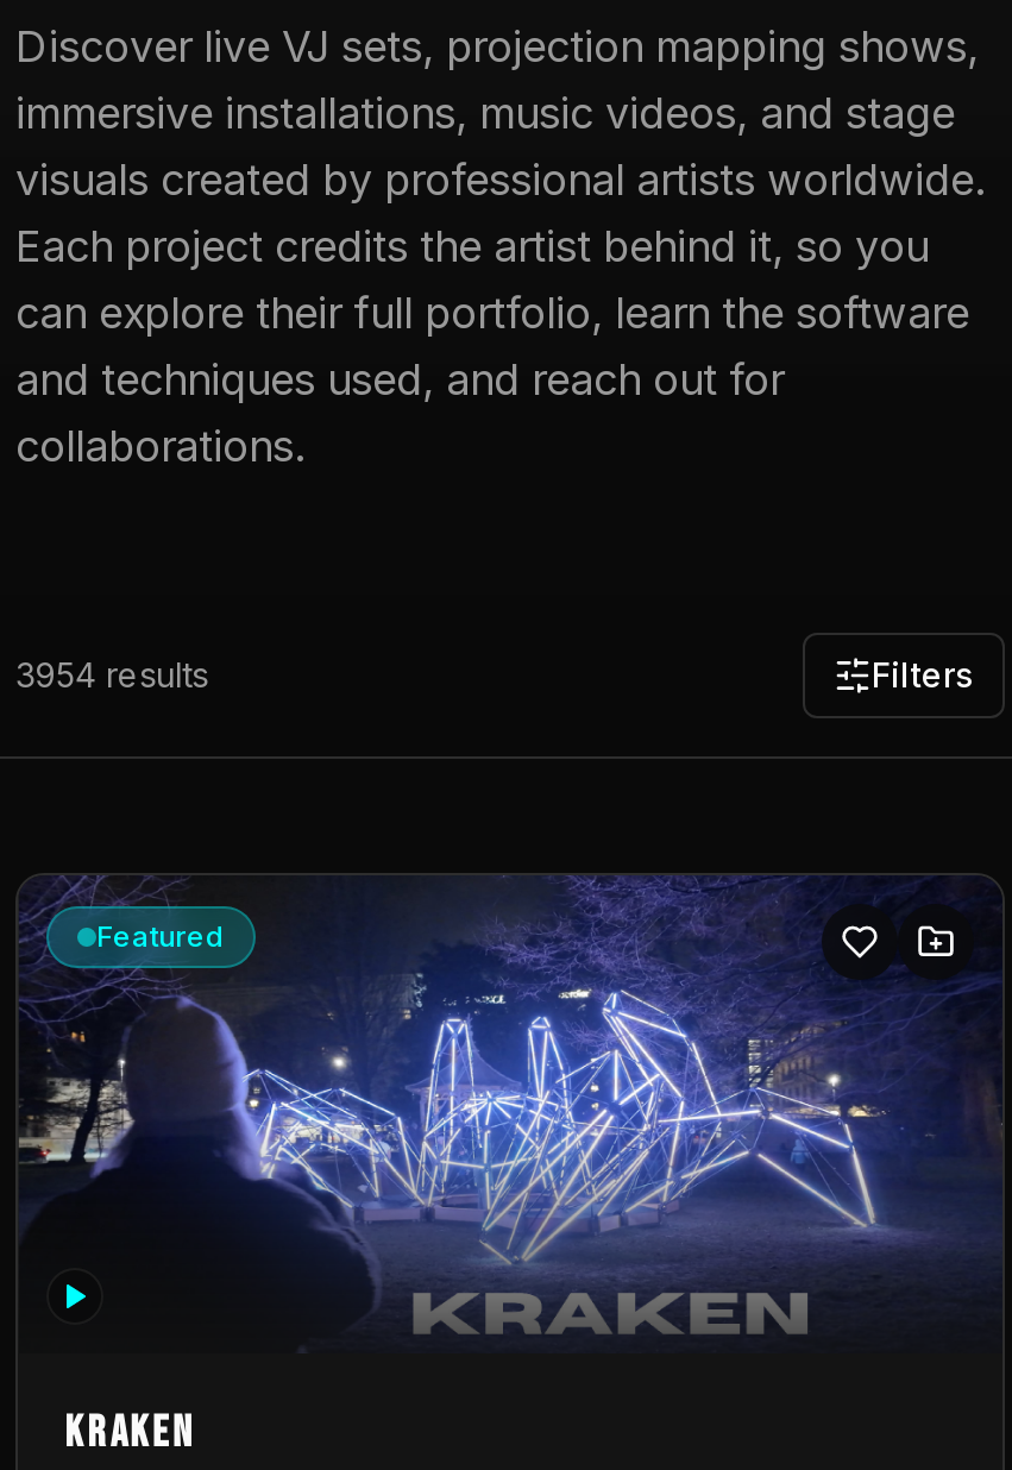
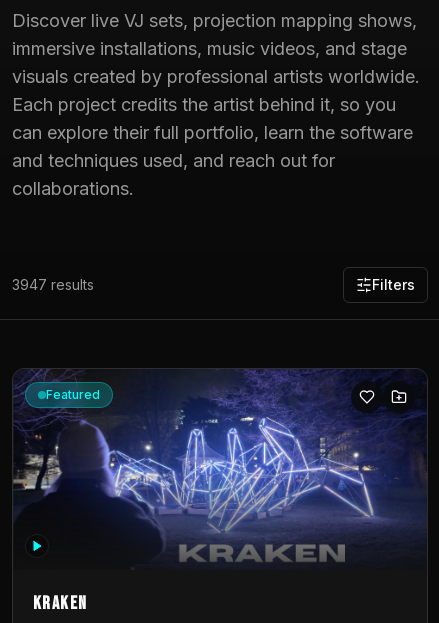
- 3954 results
+ 3947 results
